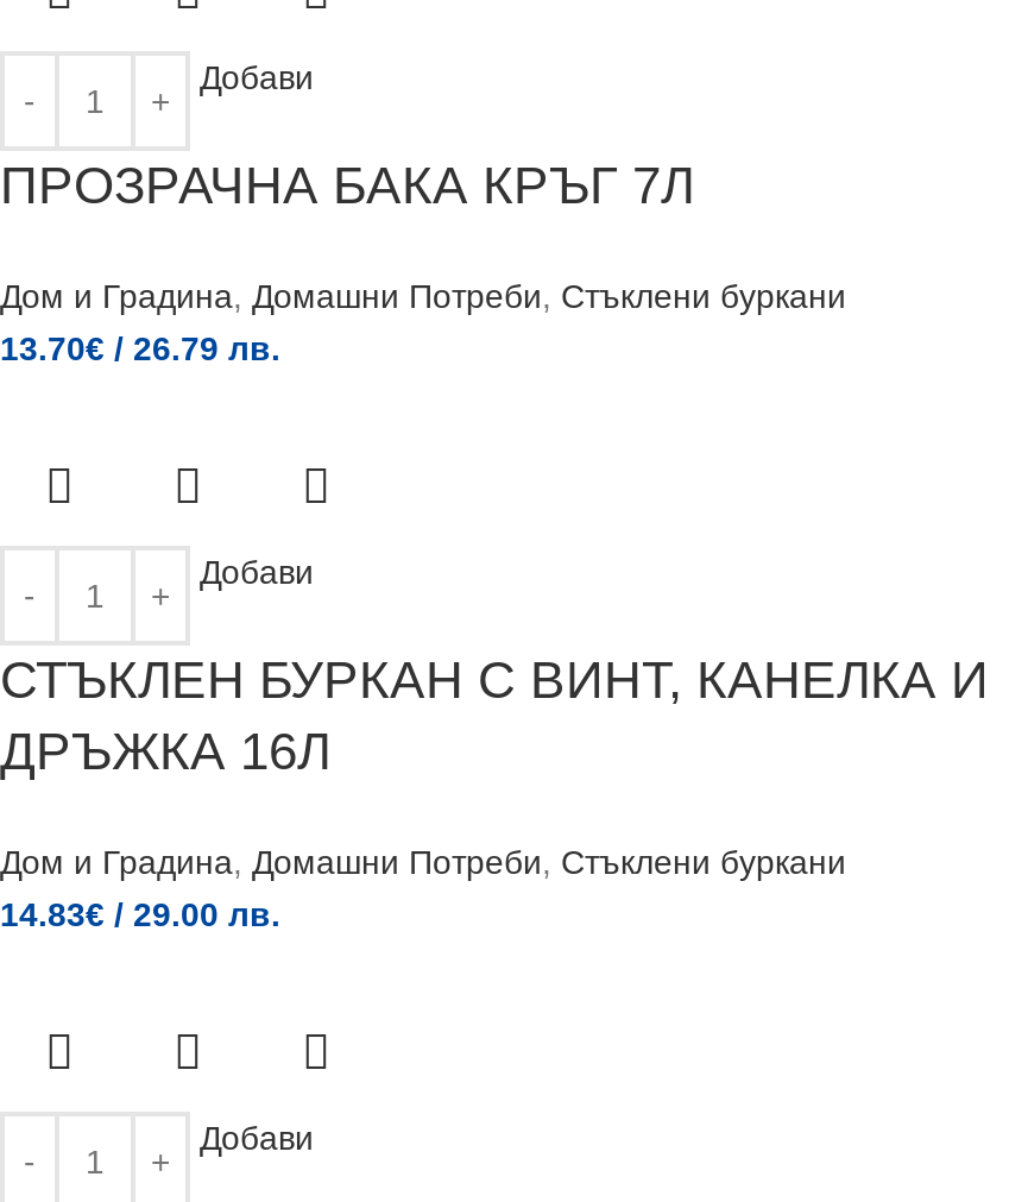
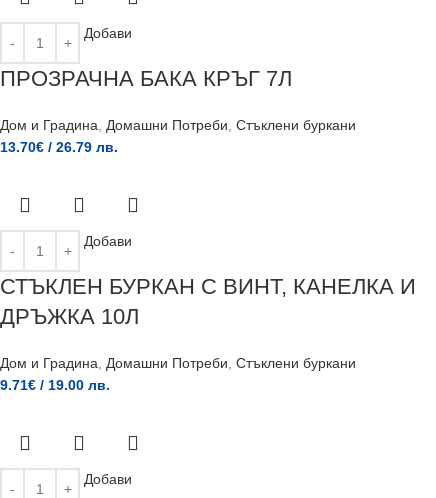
- ДРЪЖКА 16Л
+ ДРЪЖКА 10Л

- 14.83€ / 29.00 лв.
+ 9.71€ / 19.00 лв.
